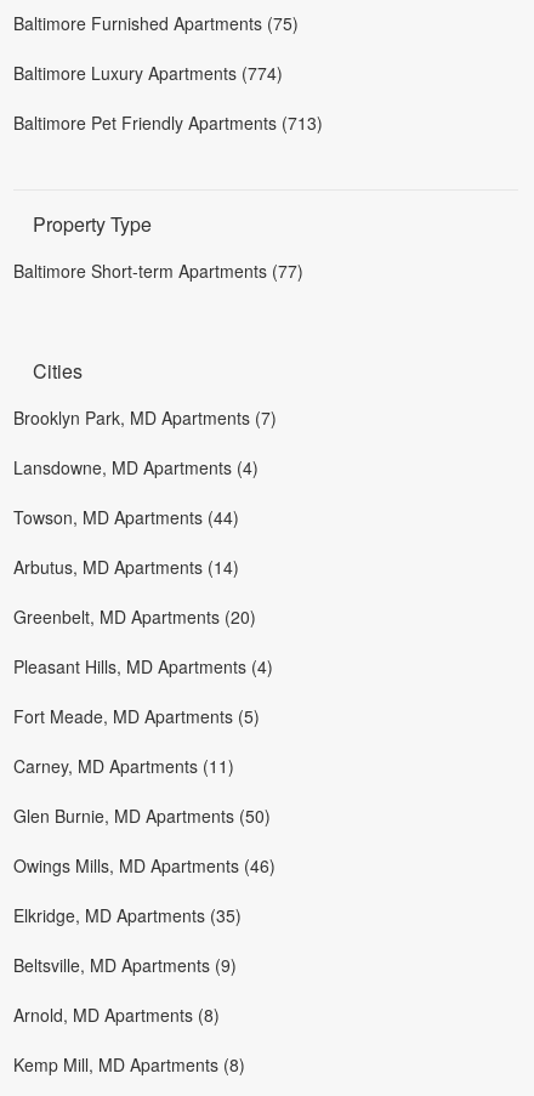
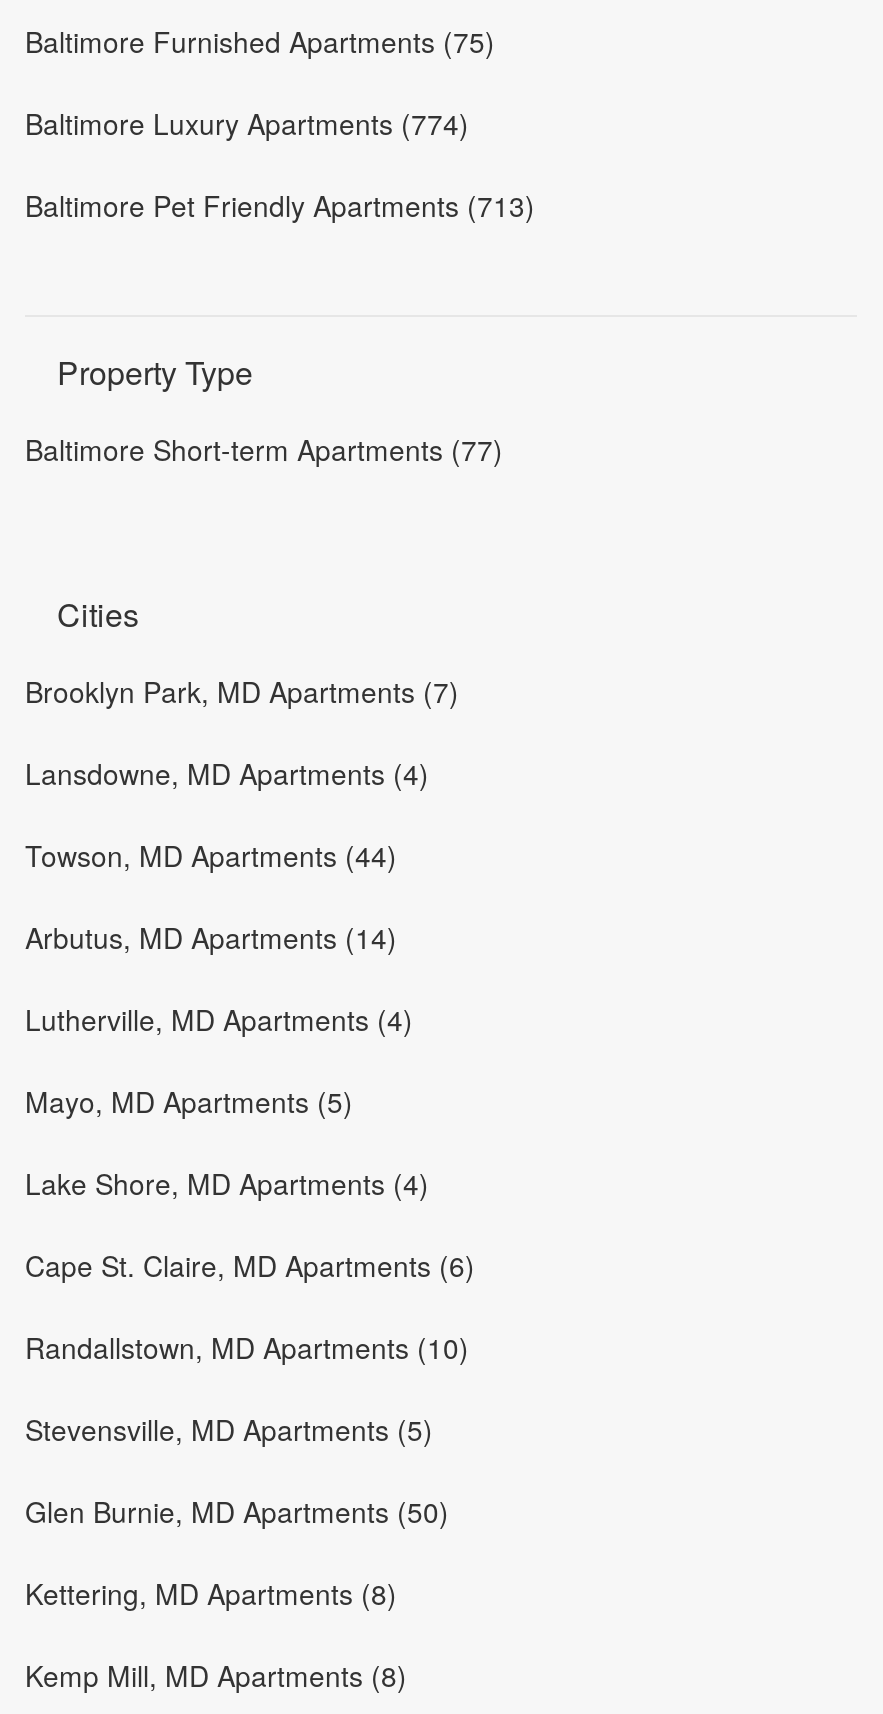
- Greenbelt, MD Apartments (20)
- Pleasant Hills, MD Apartments (4)
- Fort Meade, MD Apartments (5)
- Carney, MD Apartments (11)
+ Lutherville, MD Apartments (4)
+ Mayo, MD Apartments (5)
+ Lake Shore, MD Apartments (4)
+ Cape St. Claire, MD Apartments (6)
+ Randallstown, MD Apartments (10)
+ Stevensville, MD Apartments (5)

moved down: Glen Burnie, MD Apartments (50)

- Owings Mills, MD Apartments (46)
- Elkridge, MD Apartments (35)
- Beltsville, MD Apartments (9)
- Arnold, MD Apartments (8)
+ Kettering, MD Apartments (8)
